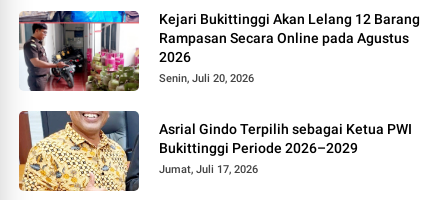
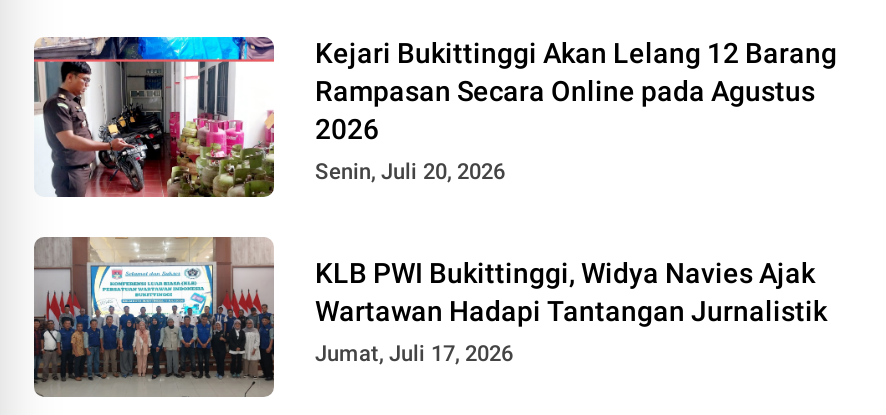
- [image]
- Asrial Gindo Terpilih sebagai Ketua PWI
- Bukittinggi Periode 2026–2029
+ [image]
+ KLB PWI Bukittinggi, Widya Navies Ajak
+ Wartawan Hadapi Tantangan Jurnalistik
